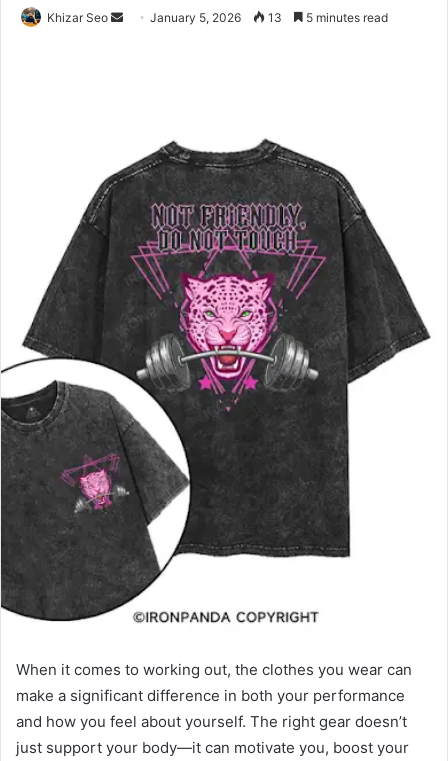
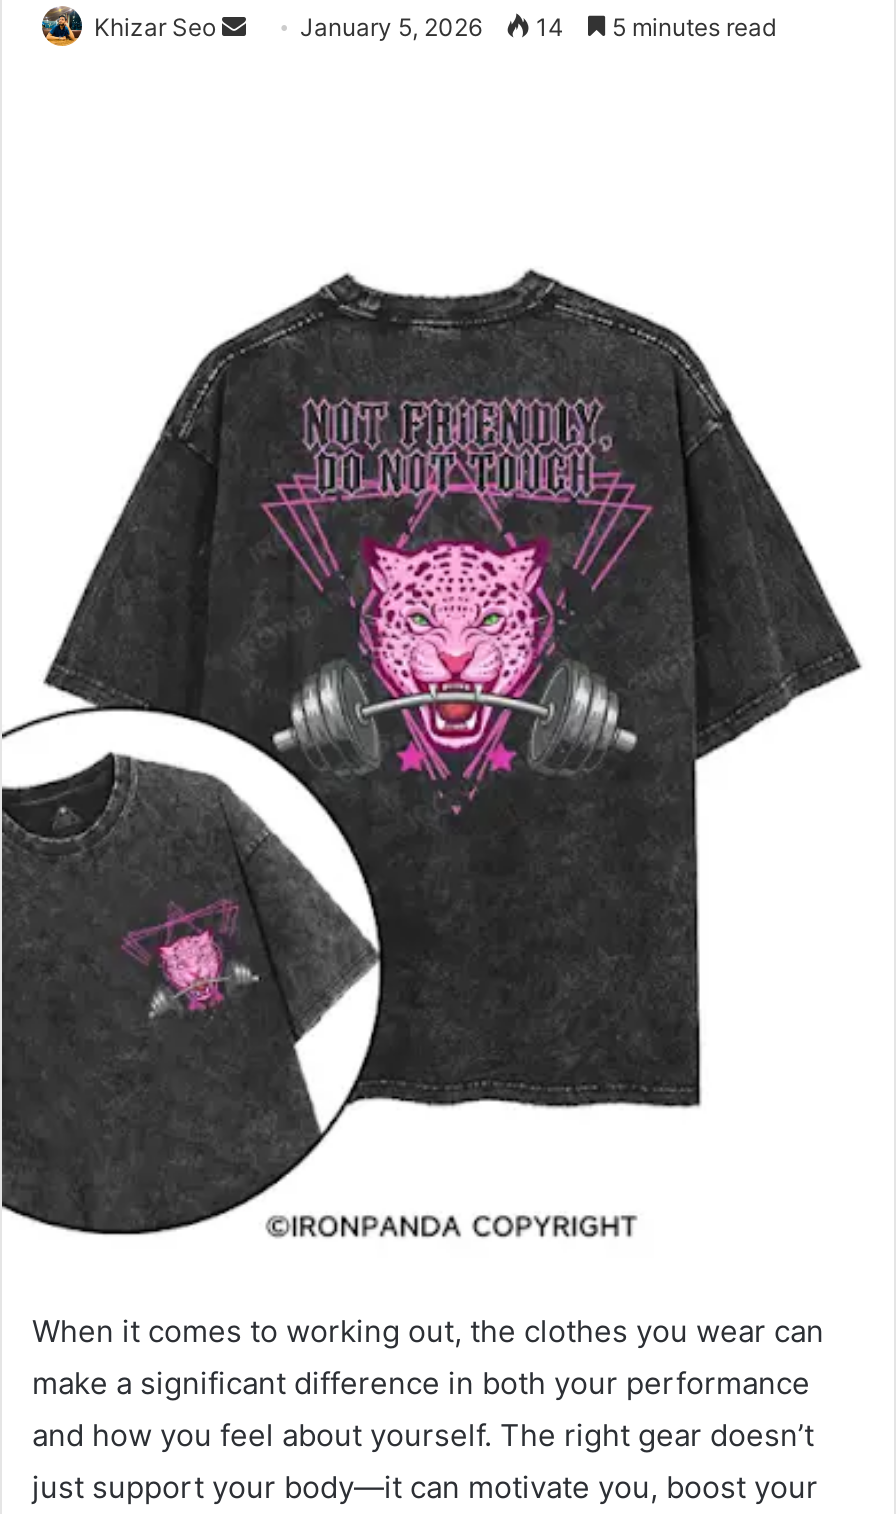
- 13
+ 14
